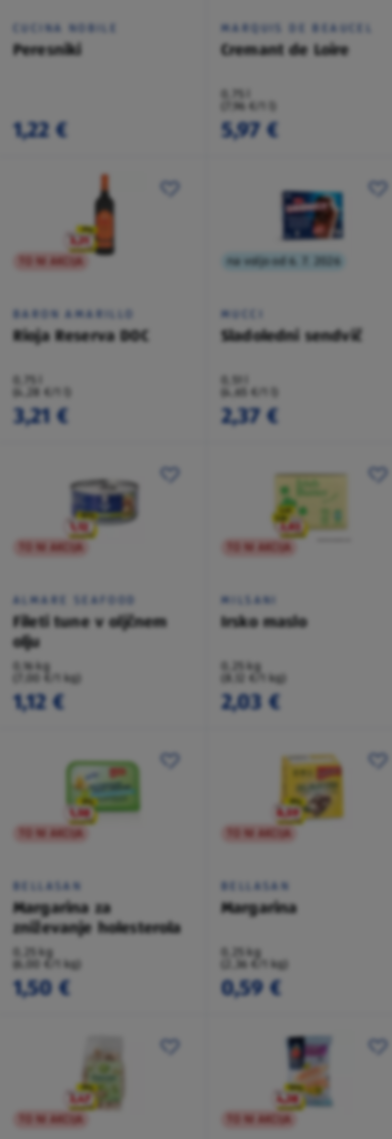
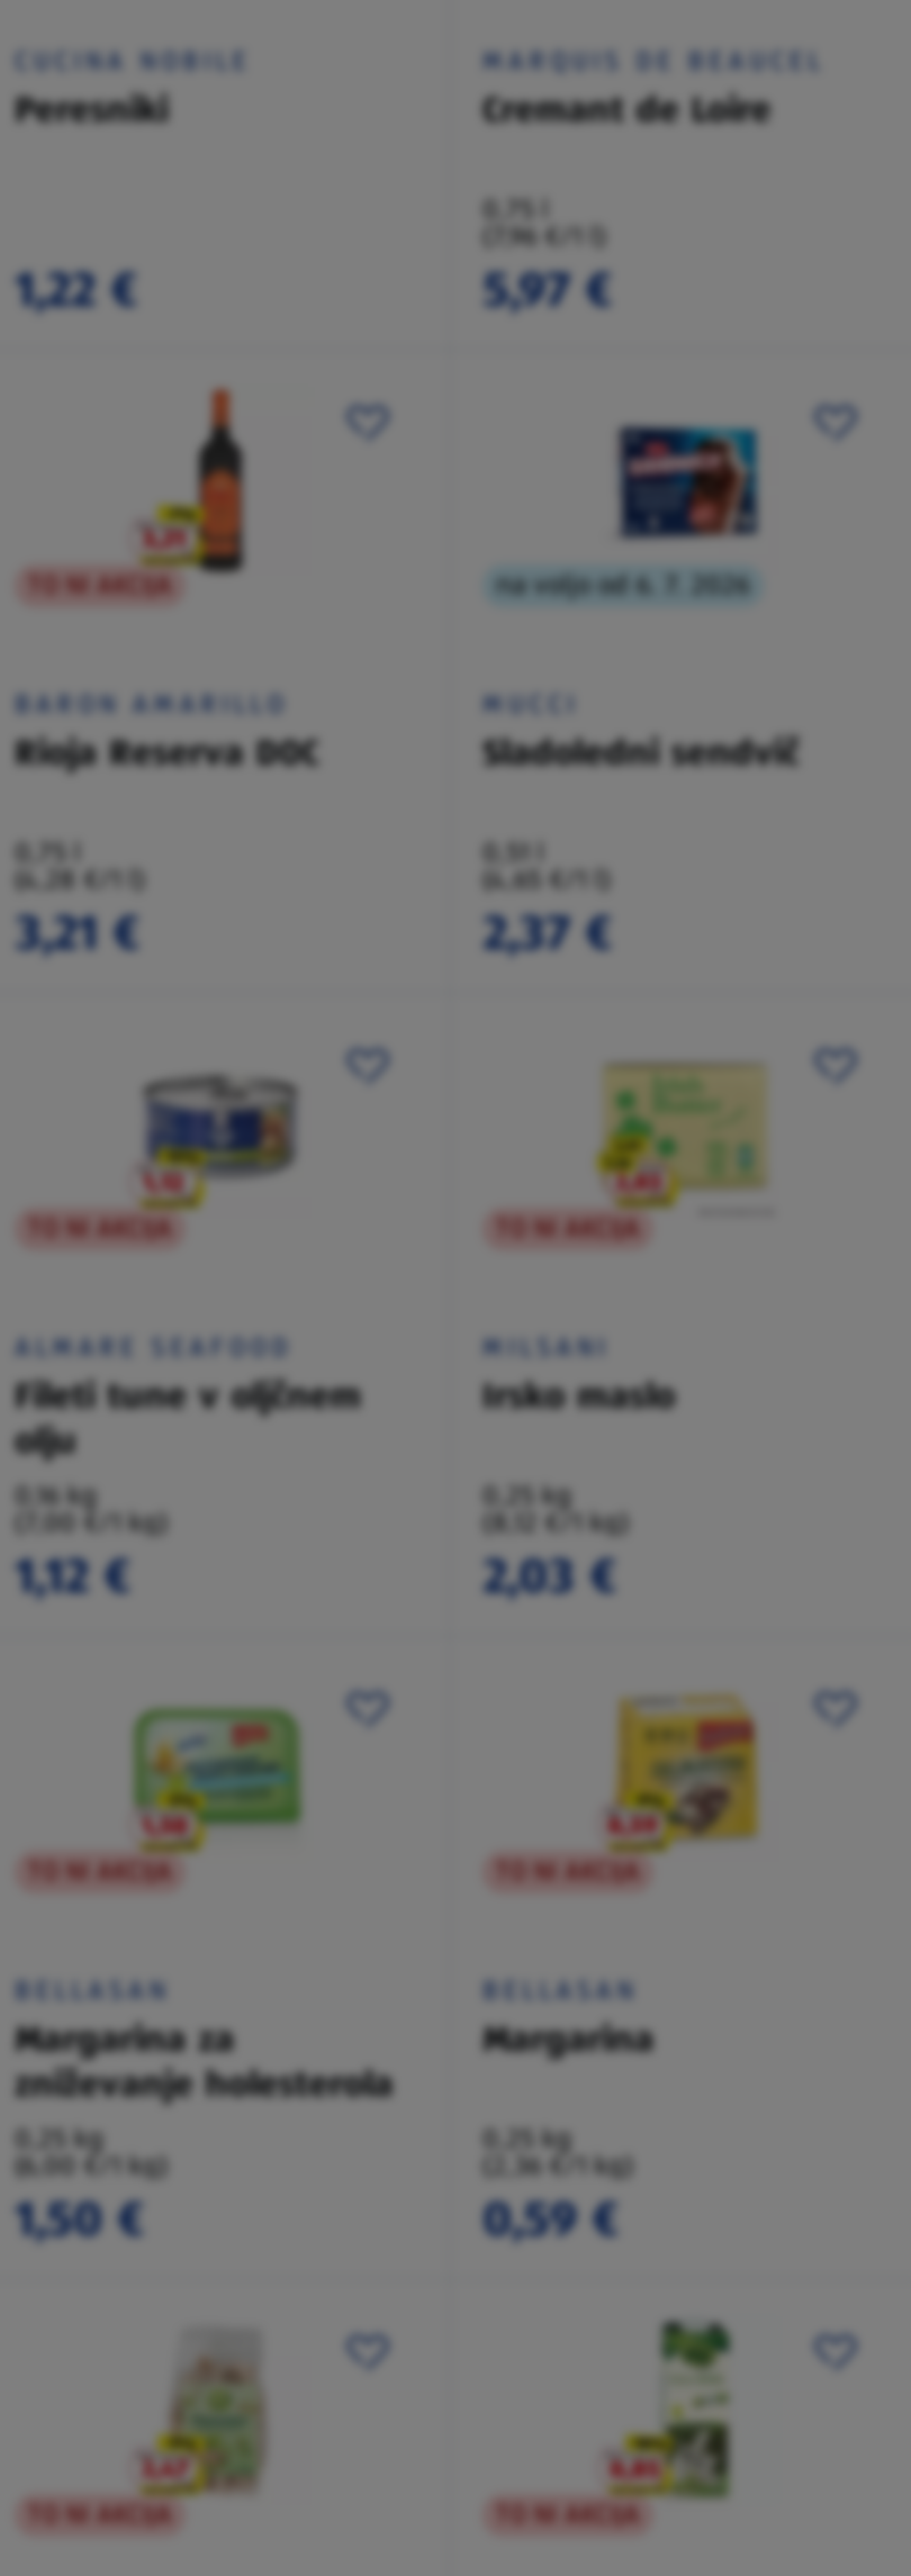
- [image]
+ [image]
